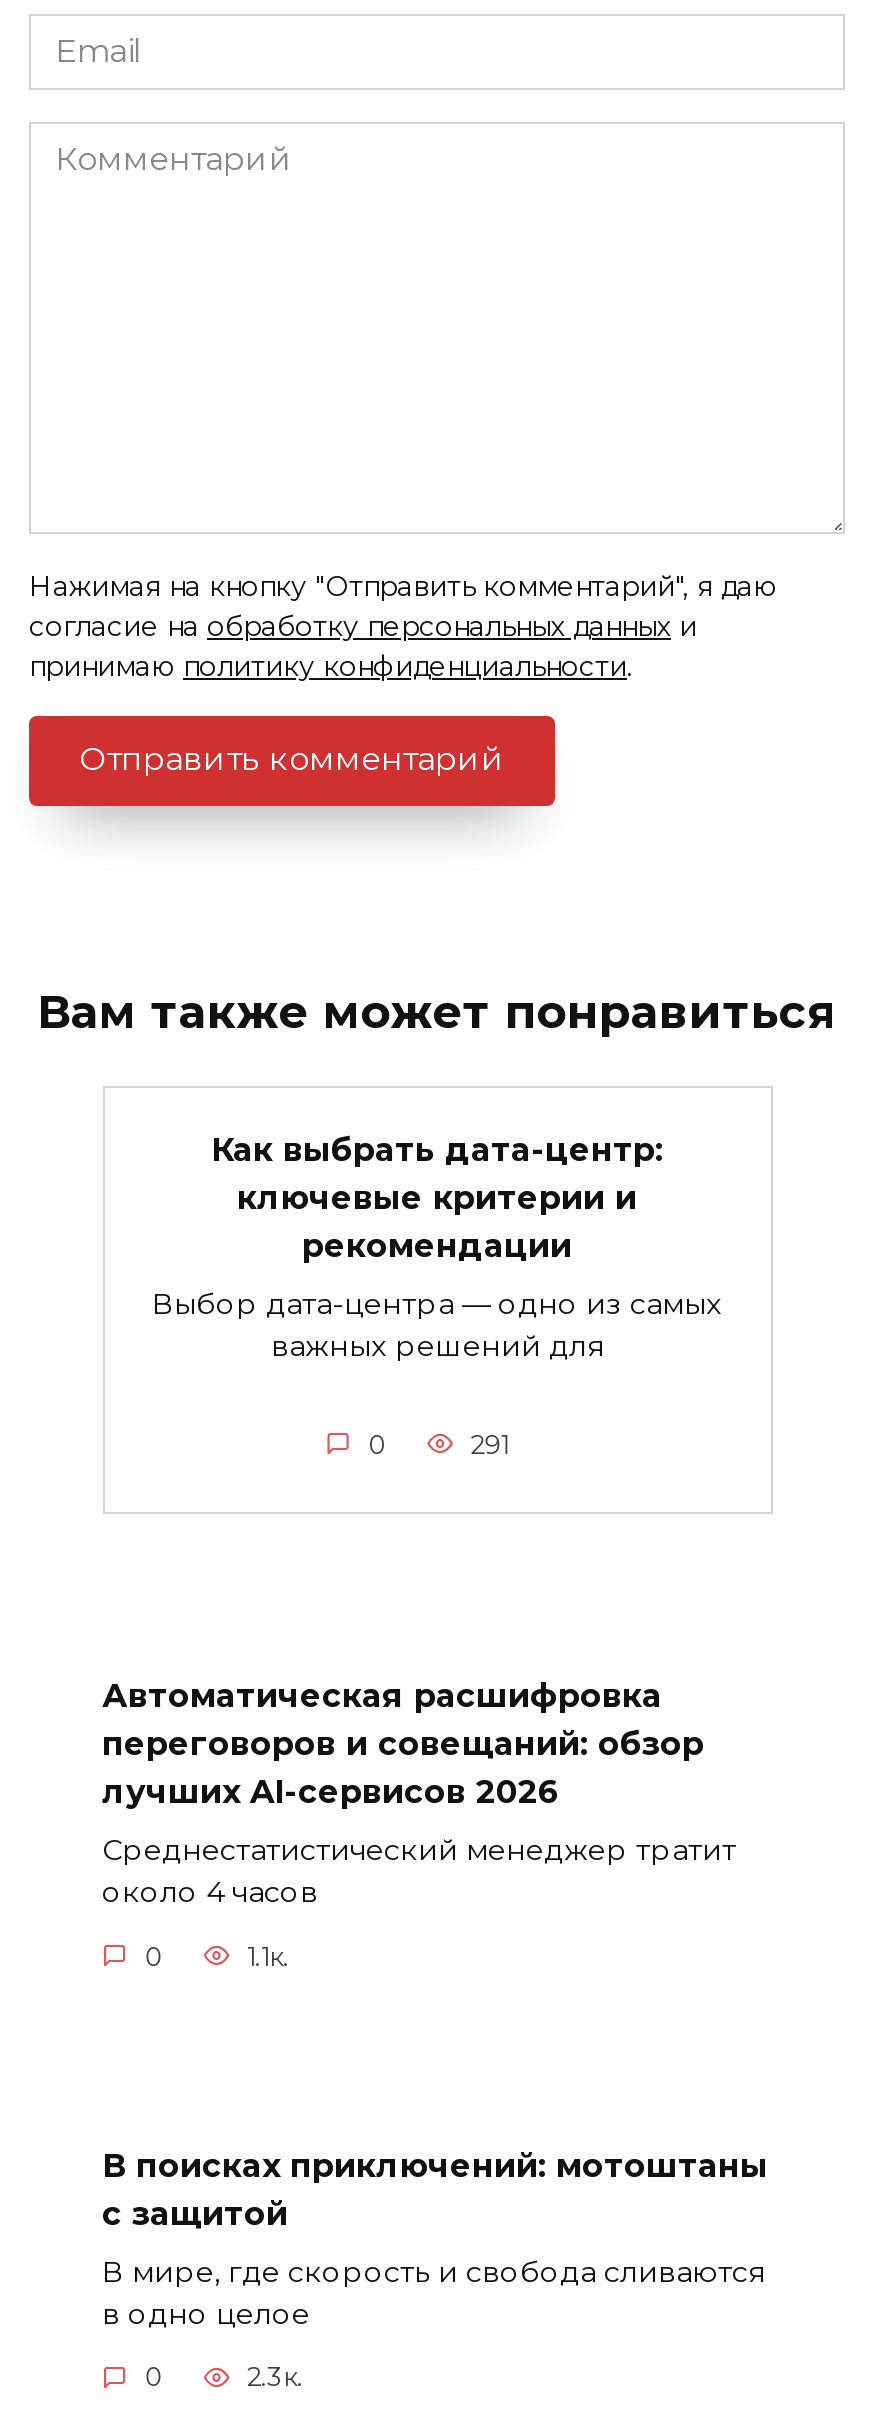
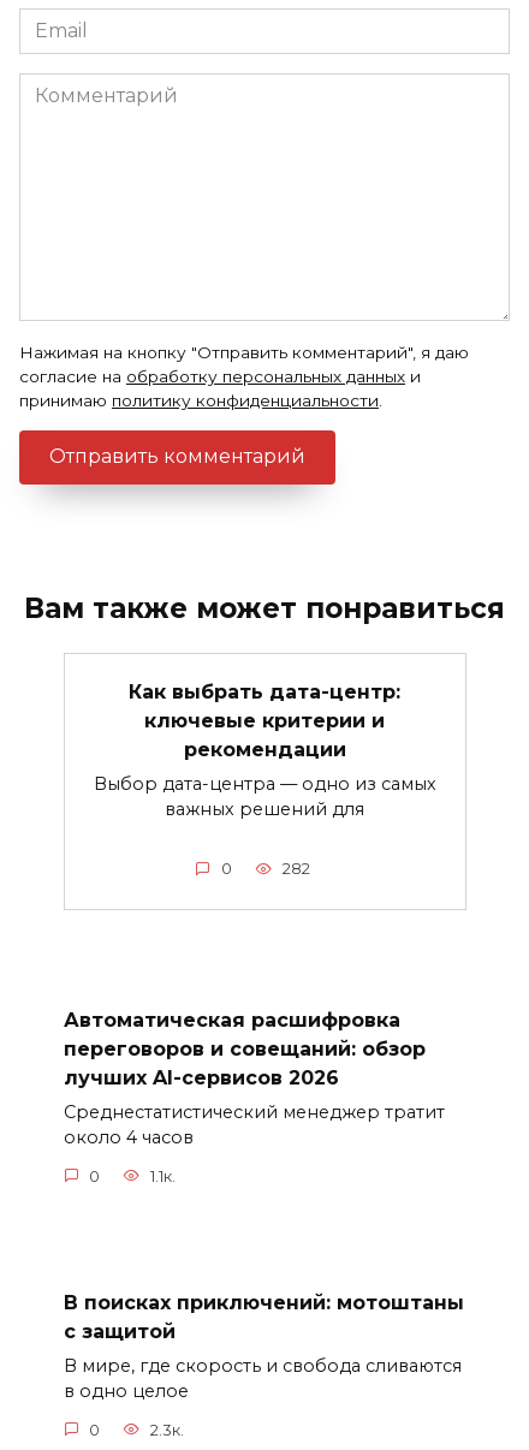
- 291
+ 282
